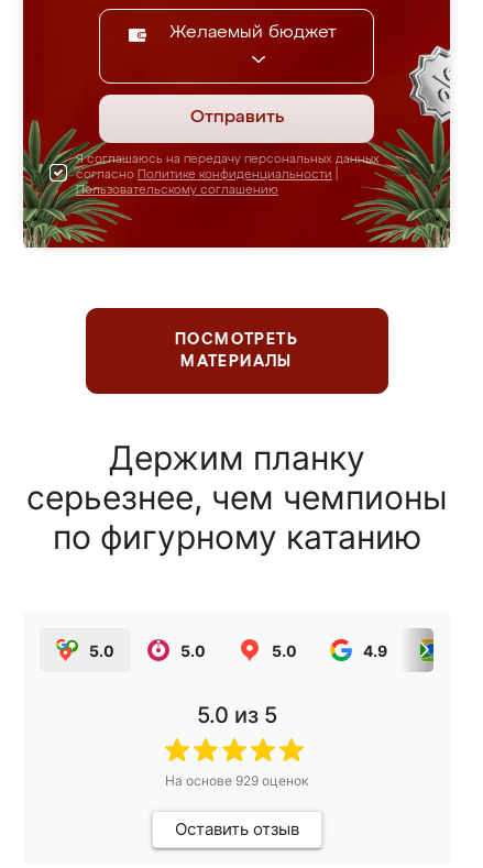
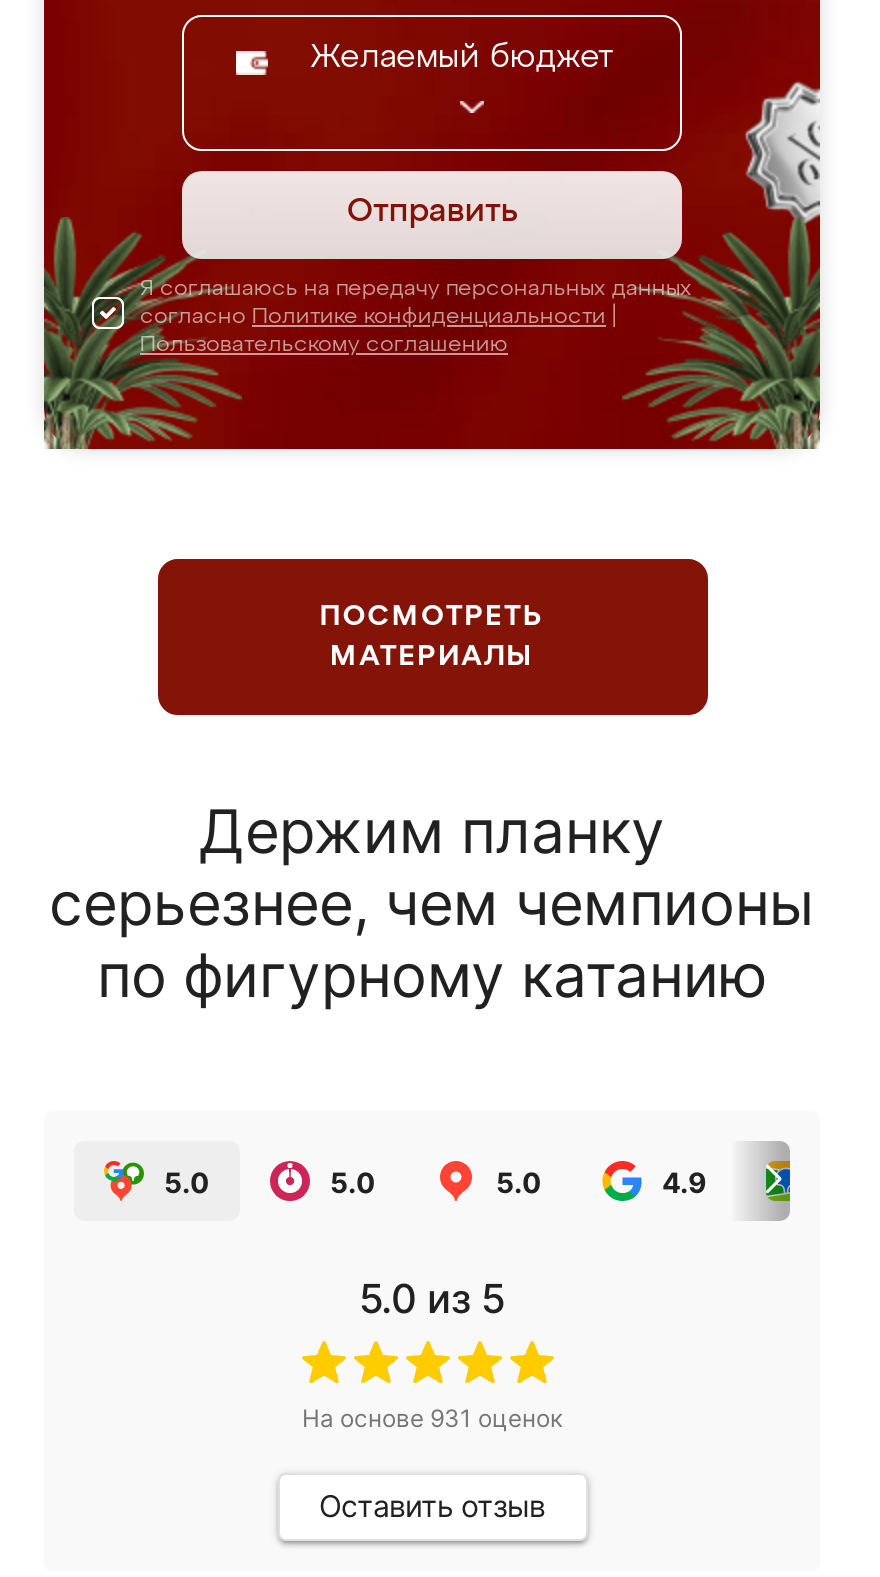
- На основе 929 оценок
+ На основе 931 оценок
